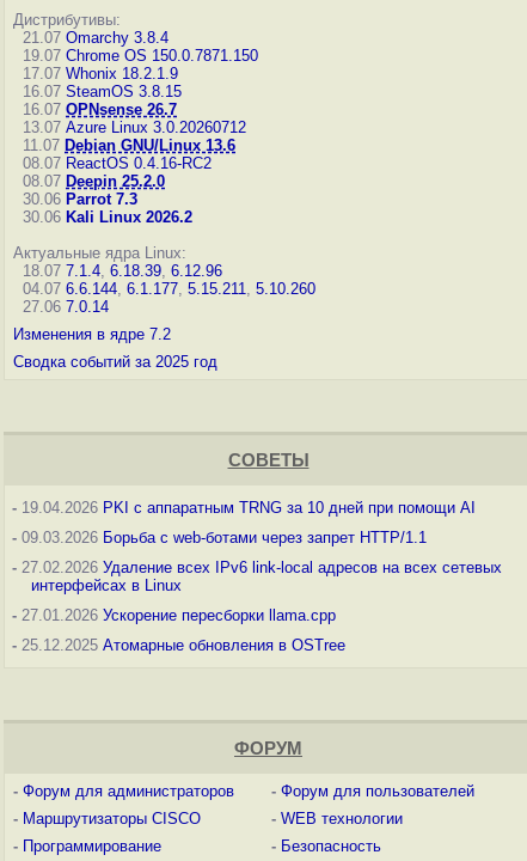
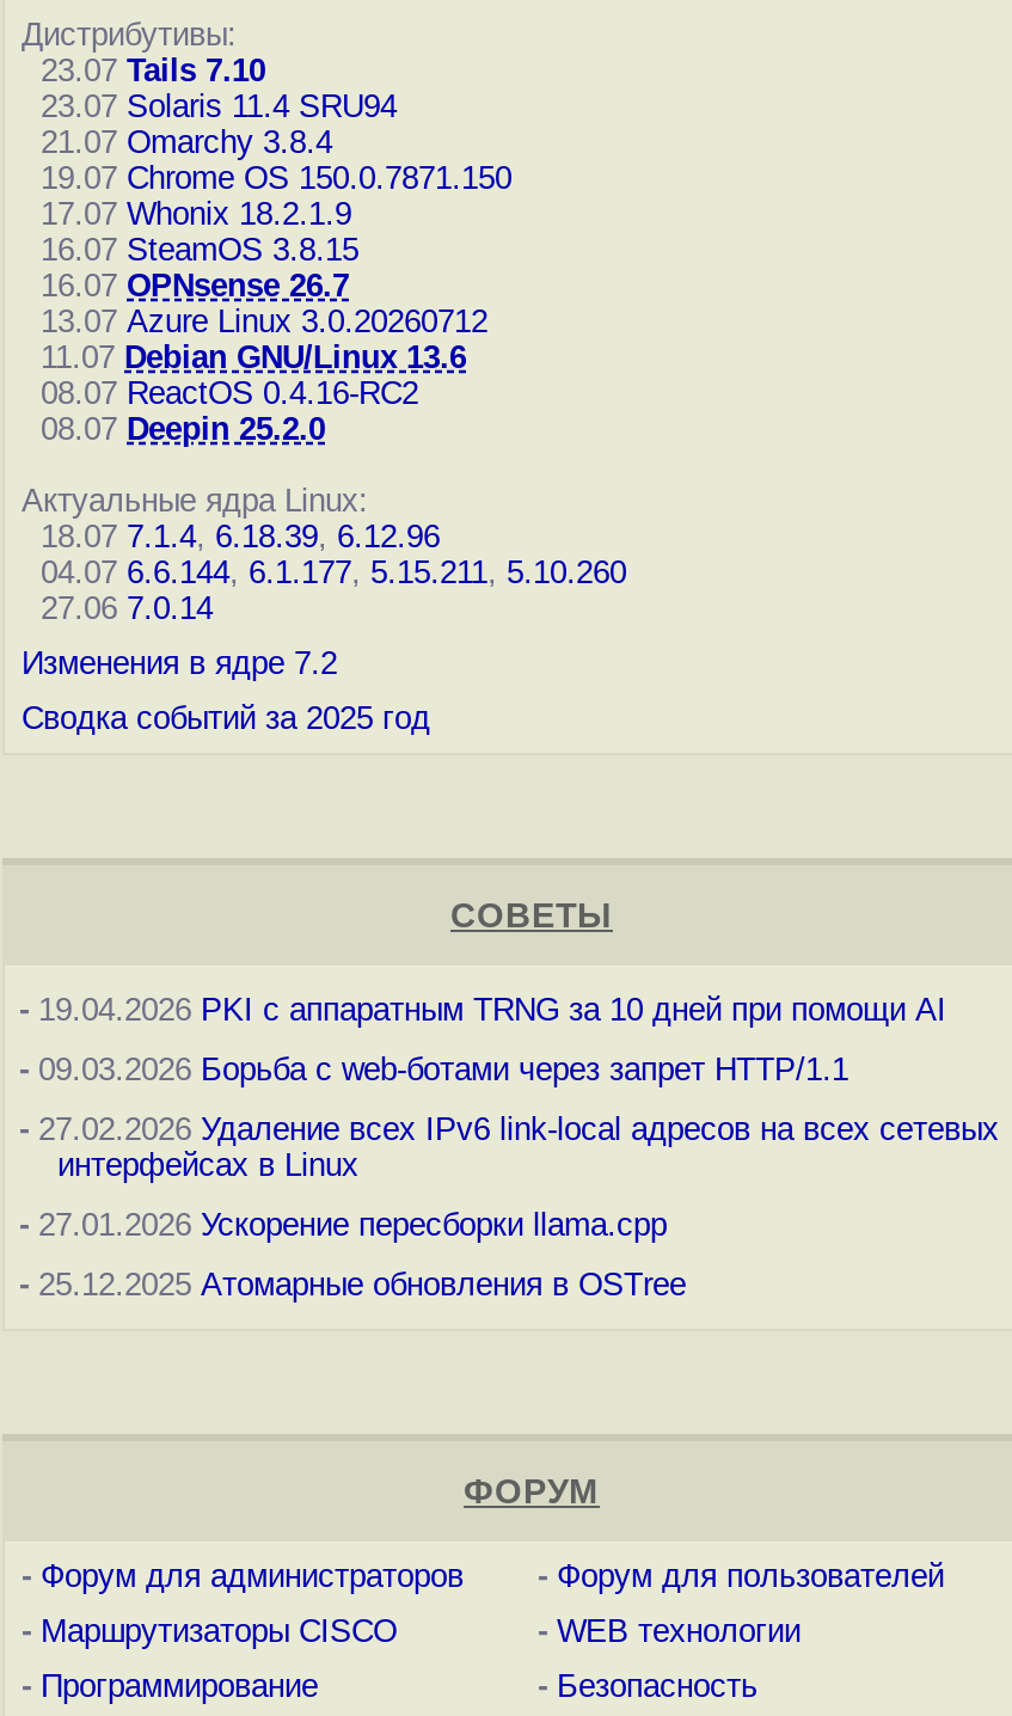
+ 23.07 Tails 7.10
+ 23.07 Solaris 11.4 SRU94

moved down: 21.07 Omarchy 3.8.4 | 19.07 Chrome OS 150.0.7871.150 | 17.07 Whonix 18.2.1.9 | ... | 08.07 ReactOS 0.4.16-RC2 | 08.07 Deepin 25.2.0

- 30.06 Parrot 7.3
- 30.06 Kali Linux 2026.2
